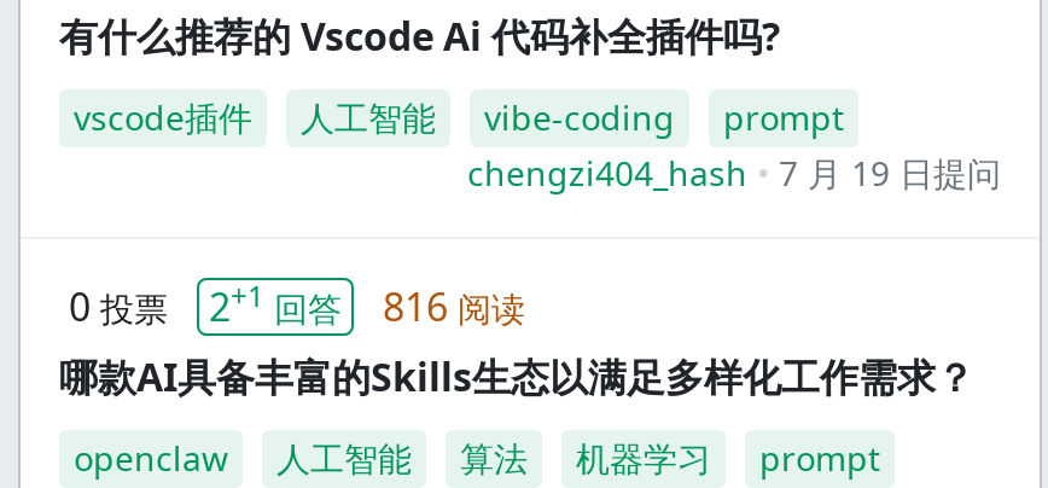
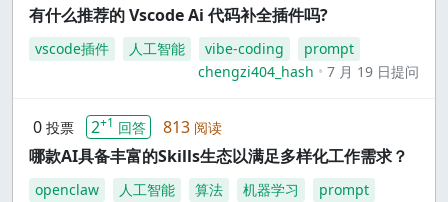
- 0 投票 2+1 回答 816 阅读
+ 0 投票 2+1 回答 813 阅读
